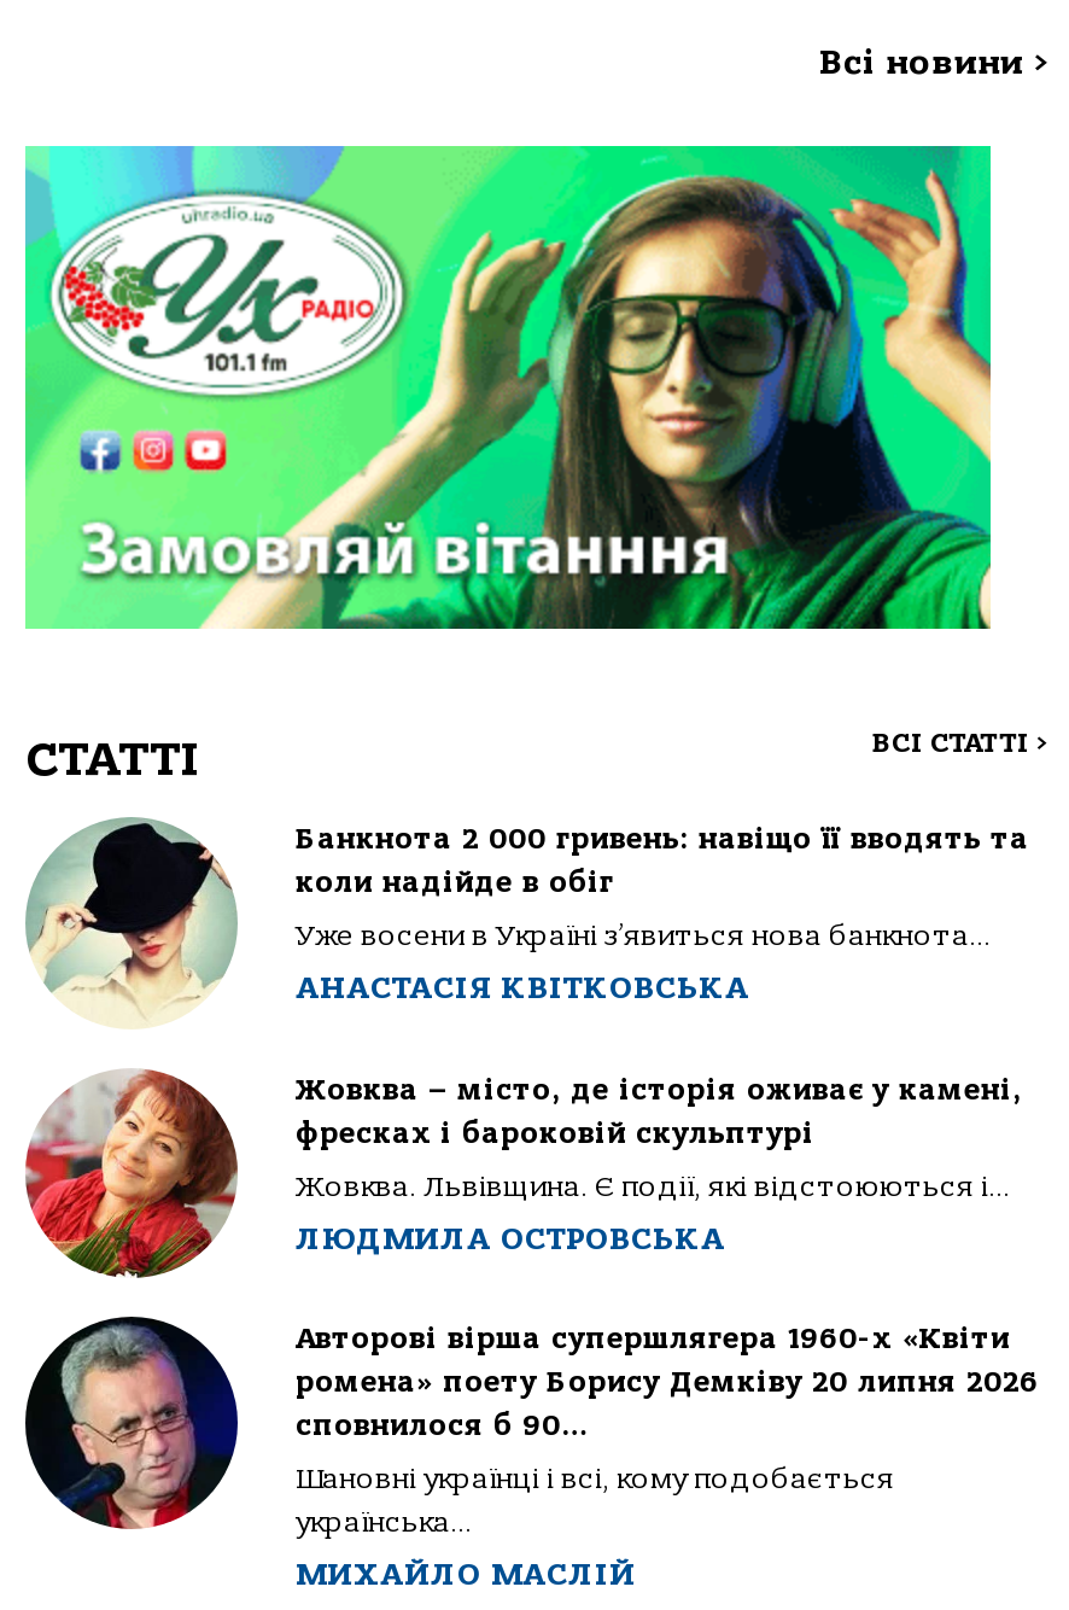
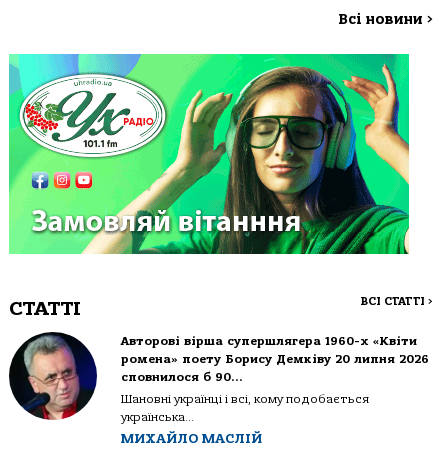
- [image]
- Банкнота 2 000 гривень: навіщо її вводять та
- коли надійде в обіг
- Уже восени в Україні з’явиться нова банкнота...
- АНАСТАСІЯ КВІТКОВСЬКА
- Жовква – місто, де історія оживає у камені,
- фресках і бароковій скульптурі
- Жовква. Львівщина. Є події, які відстоюються і...
- ЛЮДМИЛА ОСТРОВСЬКА

- [image]
